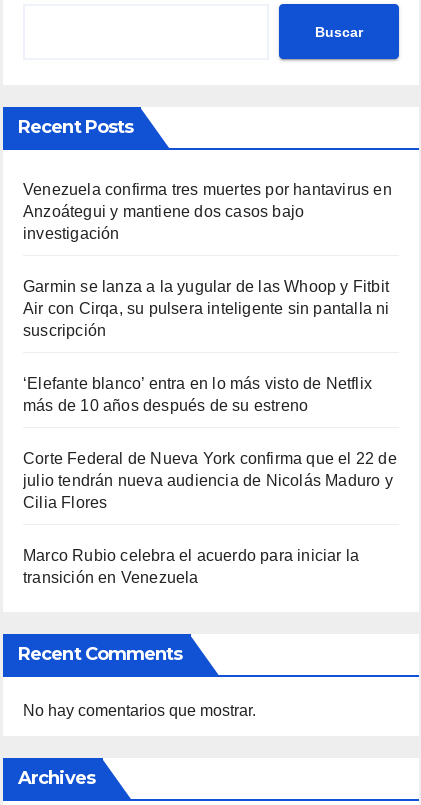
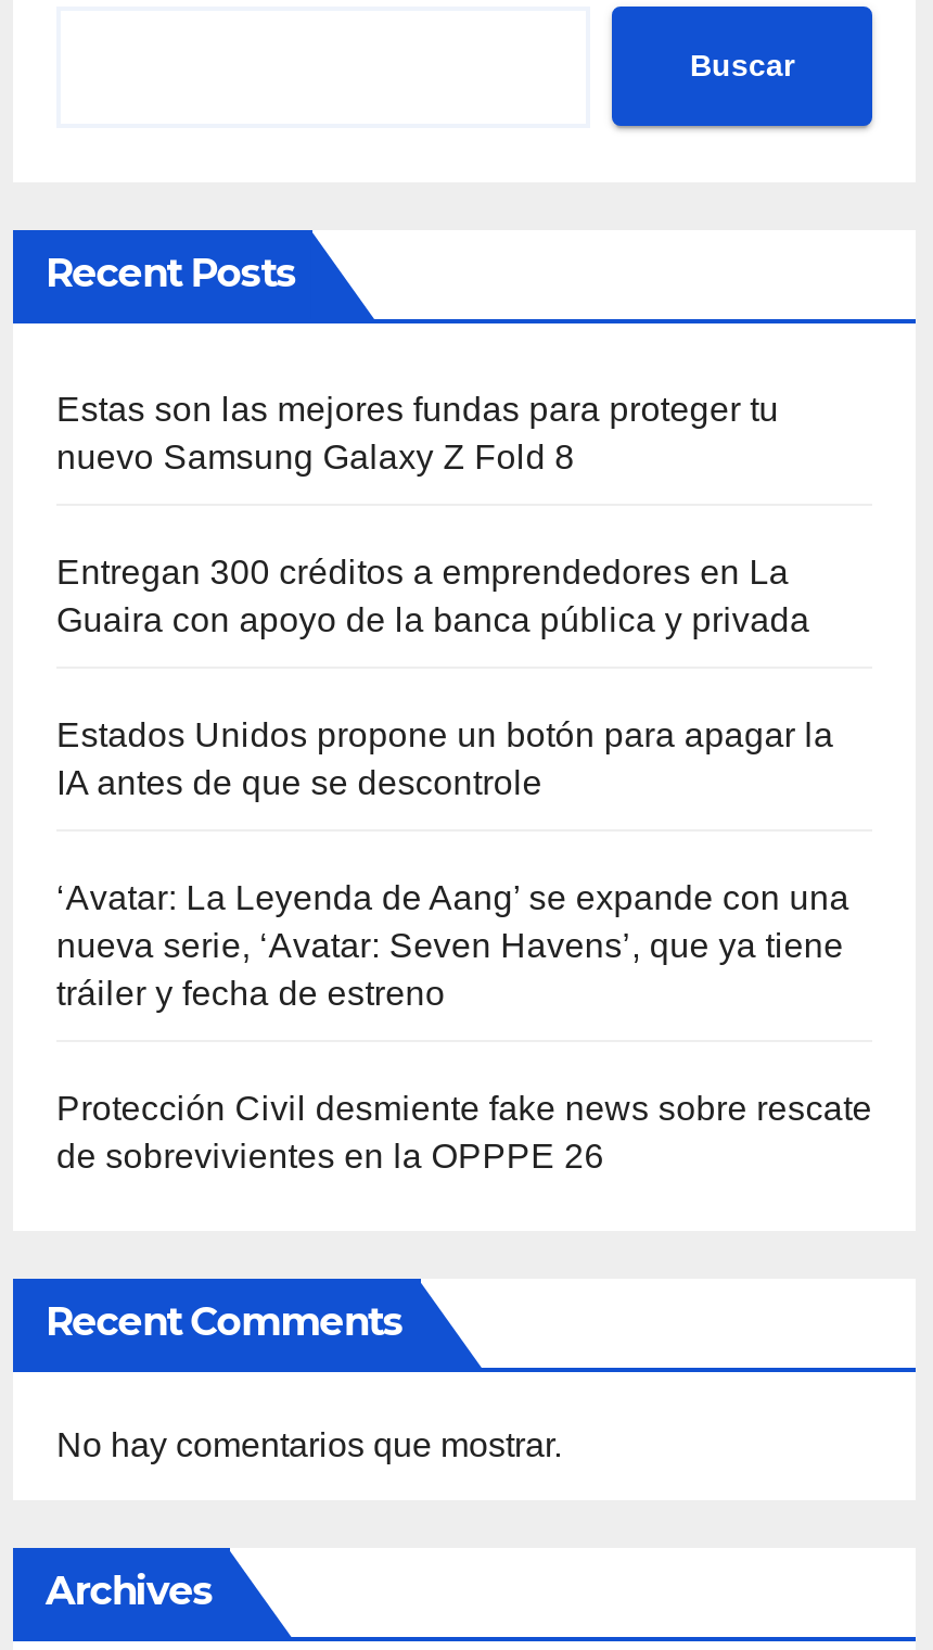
- Venezuela confirma tres muertes por hantavirus en
- Anzoátegui y mantiene dos casos bajo
- investigación
+ Estas son las mejores fundas para proteger tu
+ nuevo Samsung Galaxy Z Fold 8

- Garmin se lanza a la yugular de las Whoop y Fitbit
- Air con Cirqa, su pulsera inteligente sin pantalla ni
- suscripción
+ Entregan 300 créditos a emprendedores en La
+ Guaira con apoyo de la banca pública y privada

- ‘Elefante blanco’ entra en lo más visto de Netflix
- más de 10 años después de su estreno
+ Estados Unidos propone un botón para apagar la
+ IA antes de que se descontrole

- Corte Federal de Nueva York confirma que el 22 de
- julio tendrán nueva audiencia de Nicolás Maduro y
- Cilia Flores
+ ‘Avatar: La Leyenda de Aang’ se expande con una
+ nueva serie, ‘Avatar: Seven Havens’, que ya tiene
+ tráiler y fecha de estreno

- Marco Rubio celebra el acuerdo para iniciar la
- transición en Venezuela
+ Protección Civil desmiente fake news sobre rescate
+ de sobrevivientes en la OPPPE 26
